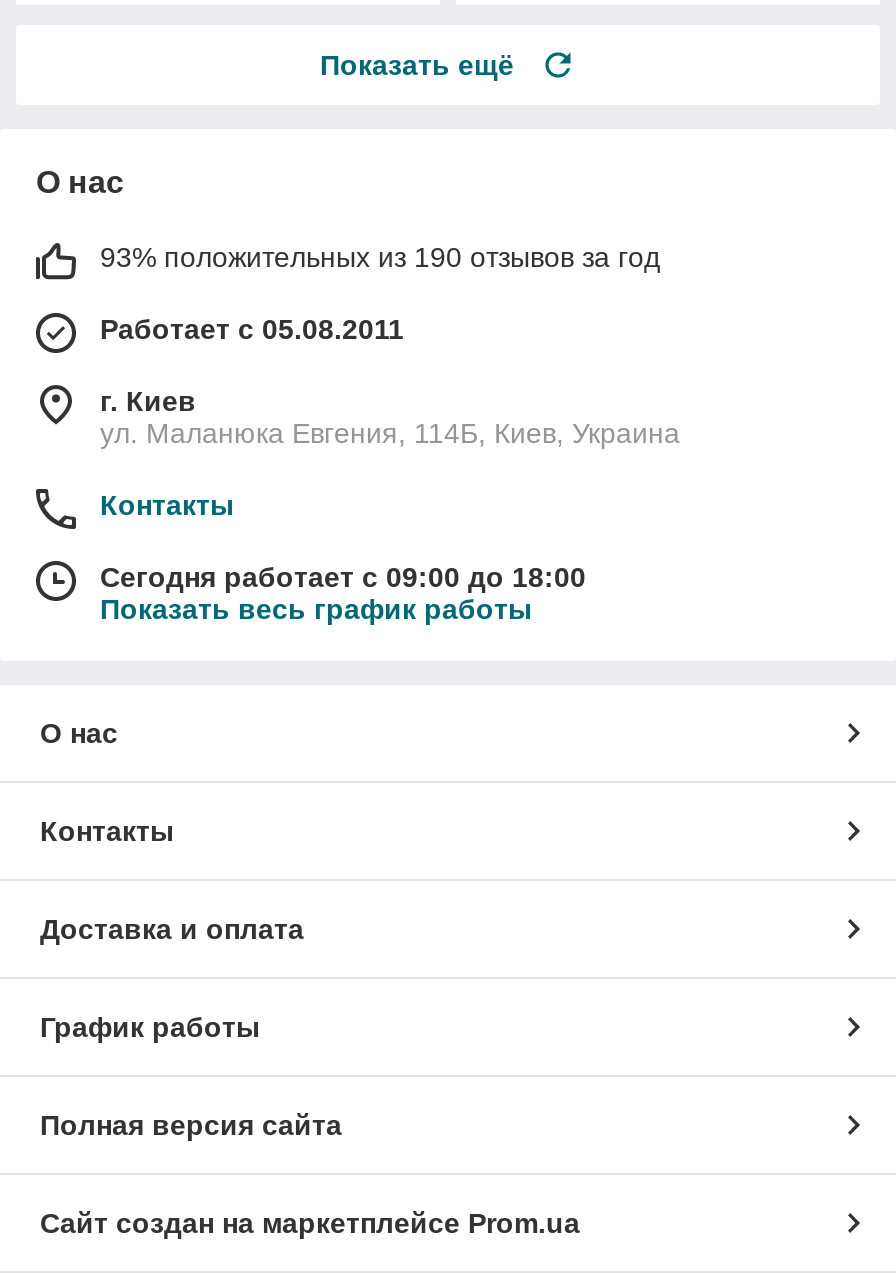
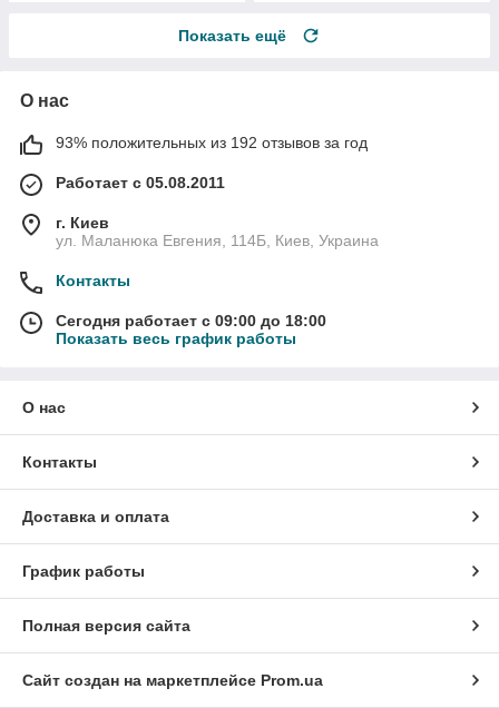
- 93% положительных из 190 отзывов за год
+ 93% положительных из 192 отзывов за год
